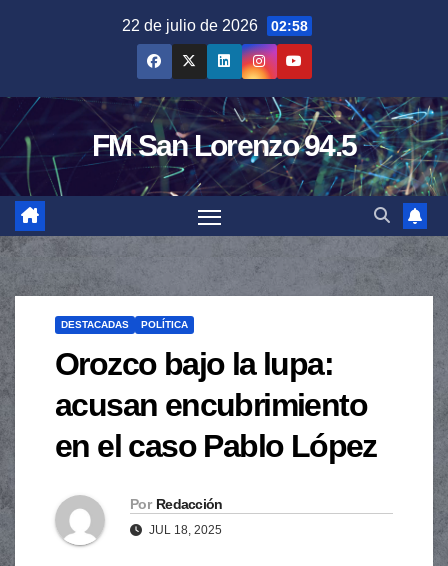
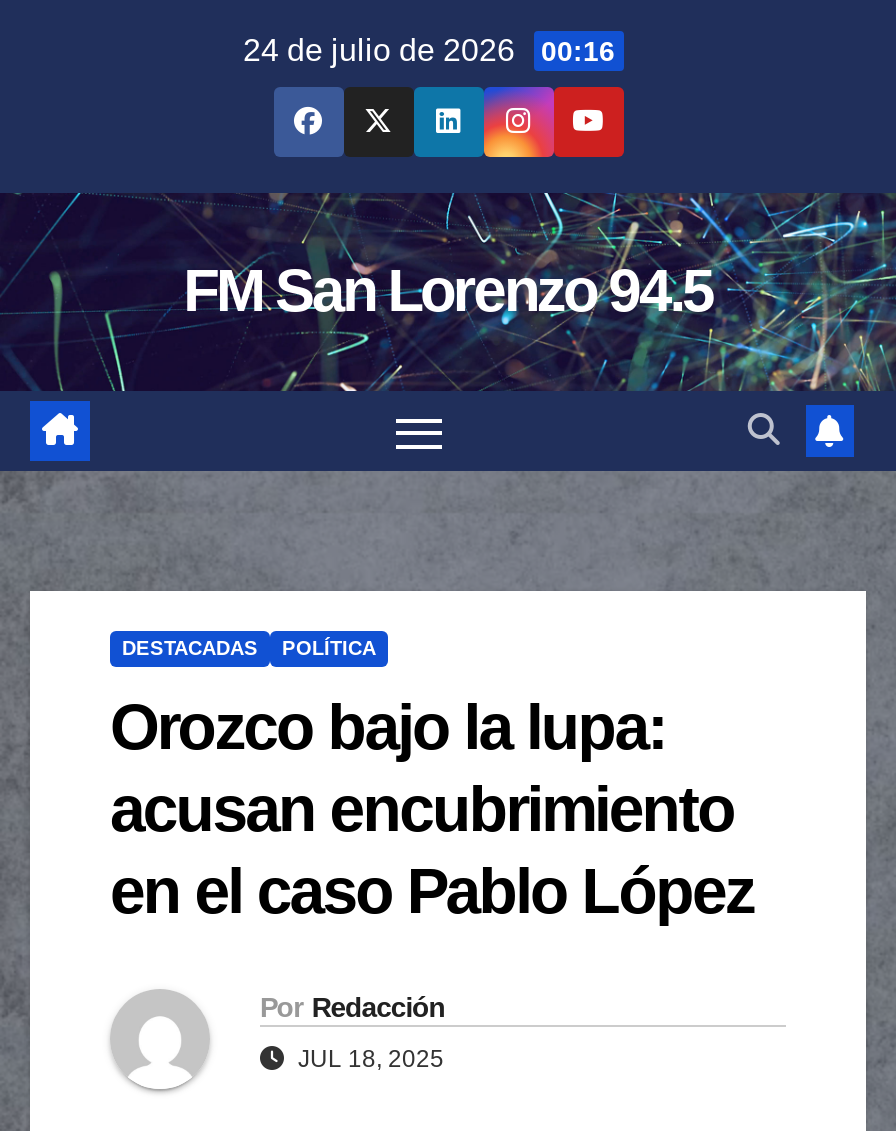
- 22 de julio de 2026 02:58
+ 24 de julio de 2026 00:16
